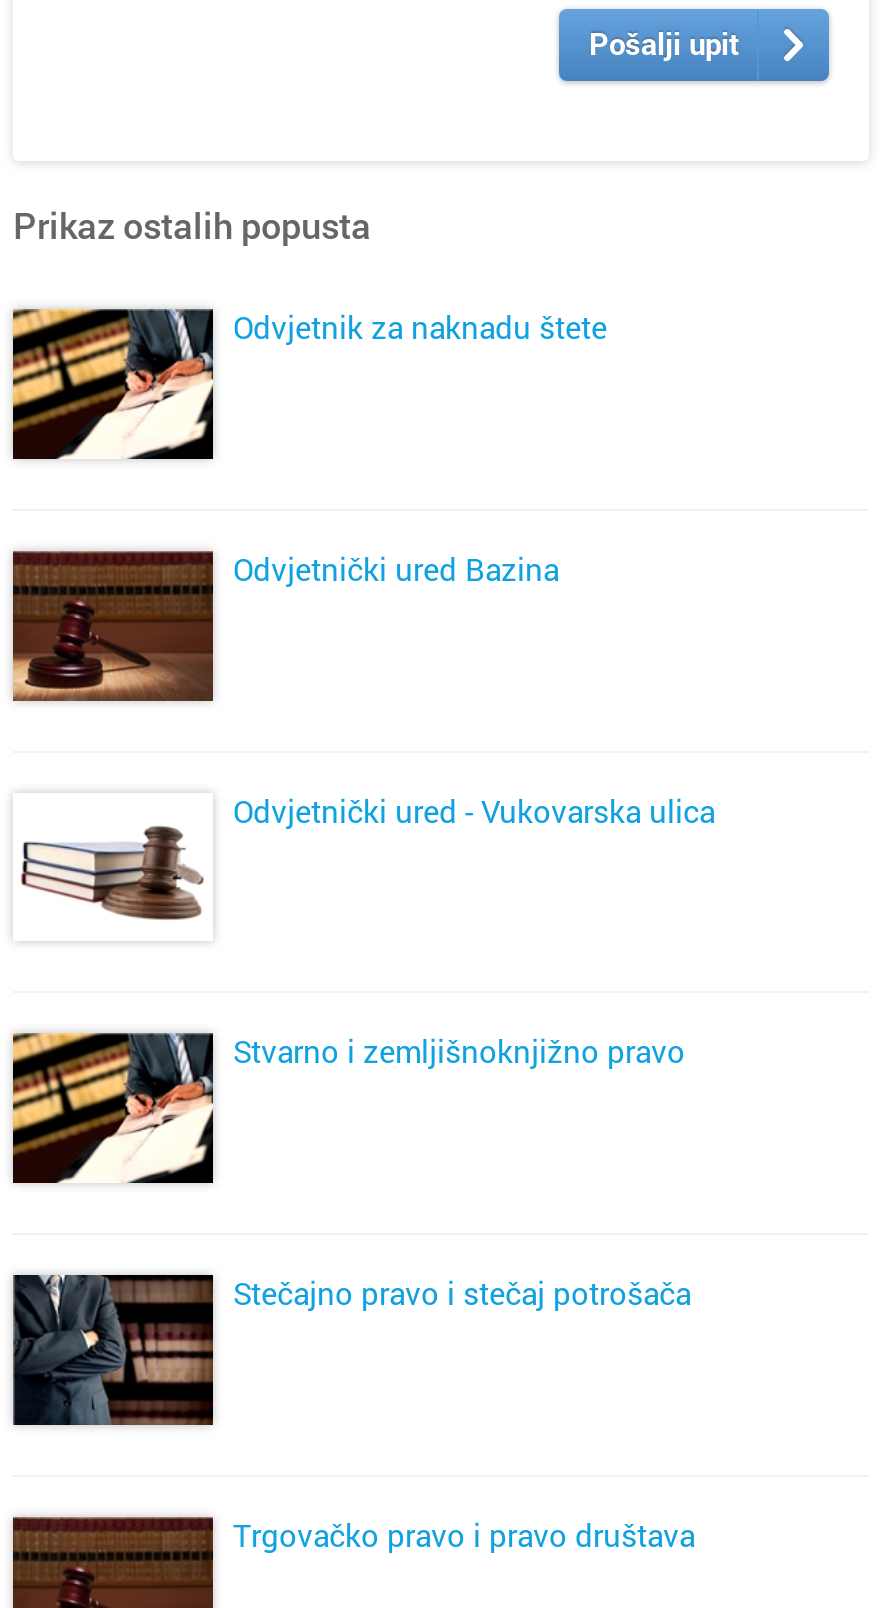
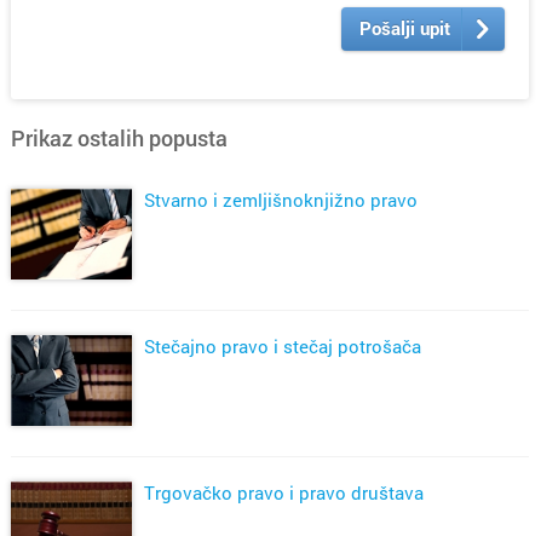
- Odvjetnik za naknadu štete

- [image]
- Odvjetnički ured Bazina

- [image]
- Odvjetnički ured - Vukovarska ulica
